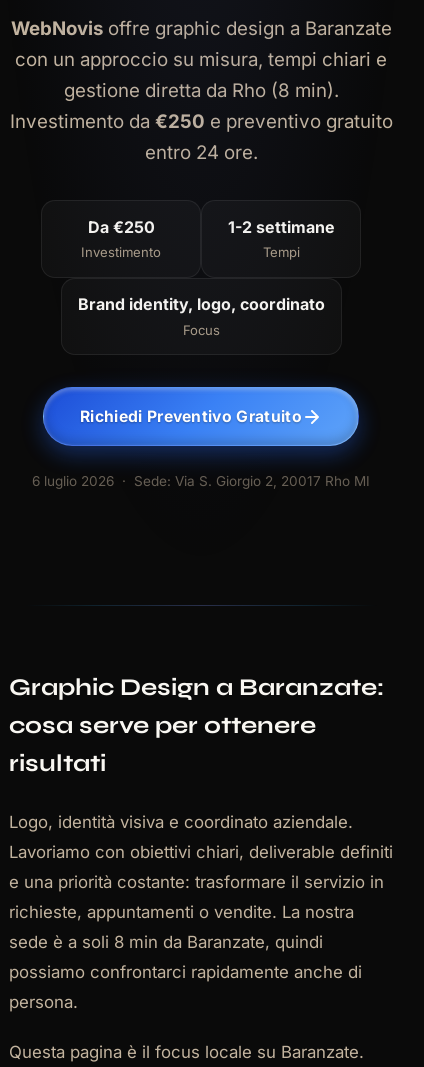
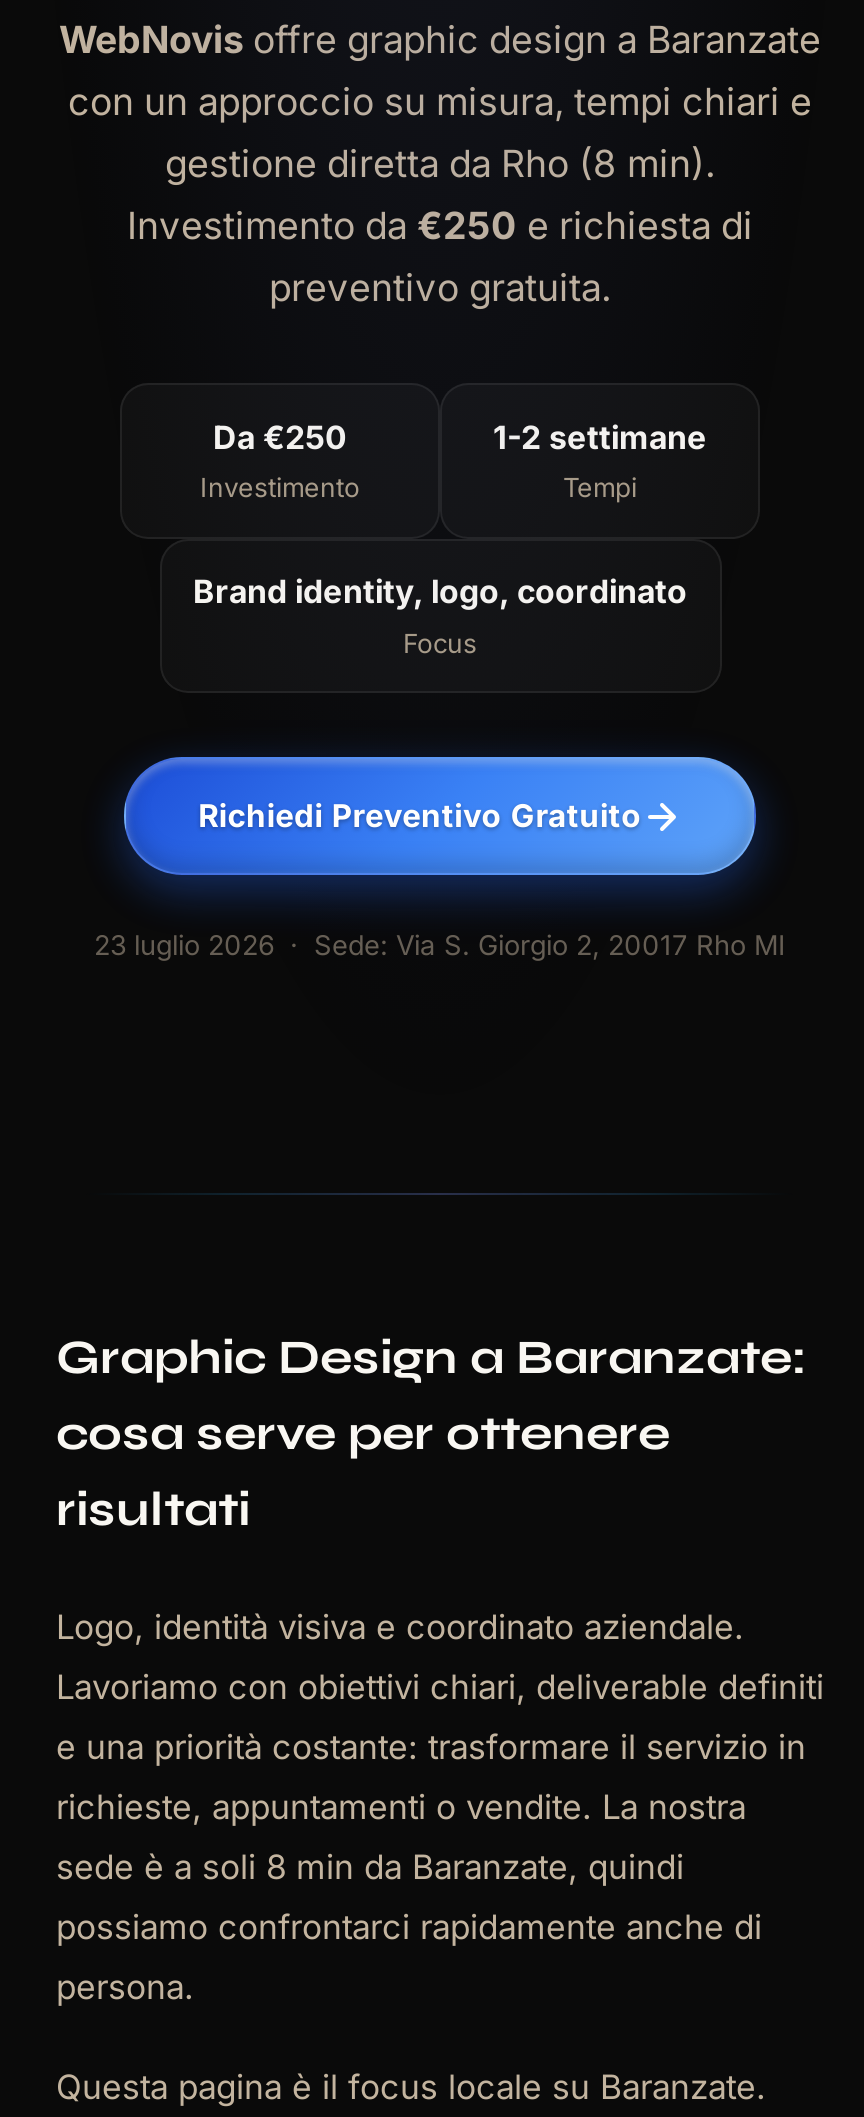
- Investimento da €250 e preventivo gratuito
- entro 24 ore.
+ Investimento da €250 e richiesta di
+ preventivo gratuita.

- 6 luglio 2026 · Sede: Via S. Giorgio 2, 20017 Rho MI
+ 23 luglio 2026 · Sede: Via S. Giorgio 2, 20017 Rho MI
